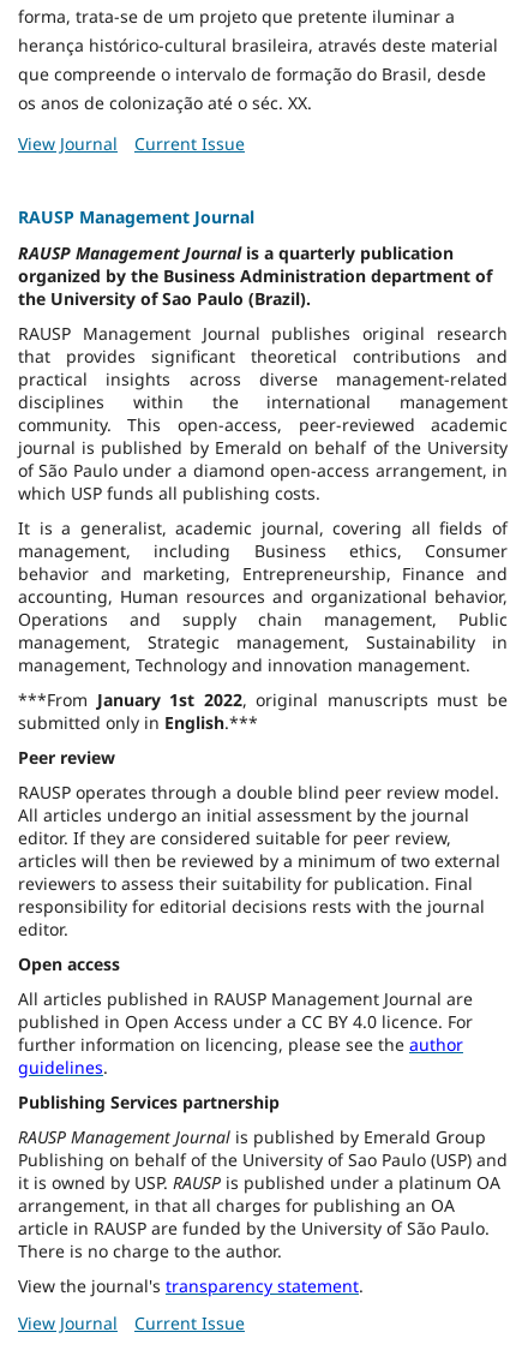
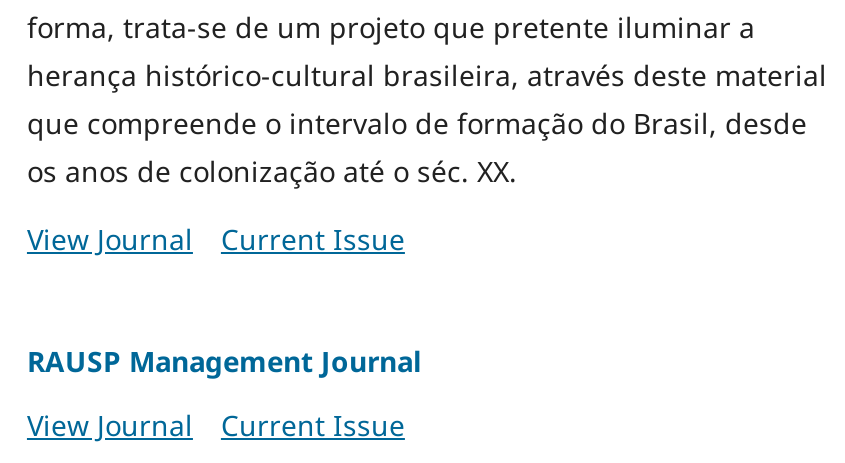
- RAUSP Management Journal is a quarterly publication
- organized by the Business Administration department of
- the University of Sao Paulo (Brazil).
- RAUSP Management Journal publishes original research
- that provides significant theoretical contributions and
- practical insights across diverse management-related
- disciplines within the international management
- community. This open-access, peer-reviewed academic
- journal is published by Emerald on behalf of the University
- of São Paulo under a diamond open-access arrangement, in
- which USP funds all publishing costs.
- It is a generalist, academic journal, covering all fields of
- management, including Business ethics, Consumer
- behavior and marketing, Entrepreneurship, Finance and
- accounting, Human resources and organizational behavior,
- Operations and supply chain management, Public
- management, Strategic management, Sustainability in
- management, Technology and innovation management.
- ***From January 1st 2022, original manuscripts must be
- submitted only in English.***
- Peer review
- RAUSP operates through a double blind peer review model.
- All articles undergo an initial assessment by the journal
- editor. If they are considered suitable for peer review,
- articles will then be reviewed by a minimum of two external
- reviewers to assess their suitability for publication. Final
- responsibility for editorial decisions rests with the journal
- editor.
- Open access
- All articles published in RAUSP Management Journal are
- published in Open Access under a CC BY 4.0 licence. For
- further information on licencing, please see the author
- guidelines.
- Publishing Services partnership
- RAUSP Management Journal is published by Emerald Group
- Publishing on behalf of the University of Sao Paulo (USP) and
- it is owned by USP. RAUSP is published under a platinum OA
- arrangement, in that all charges for publishing an OA
- article in RAUSP are funded by the University of São Paulo.
- There is no charge to the author.
- View the journal's transparency statement.
